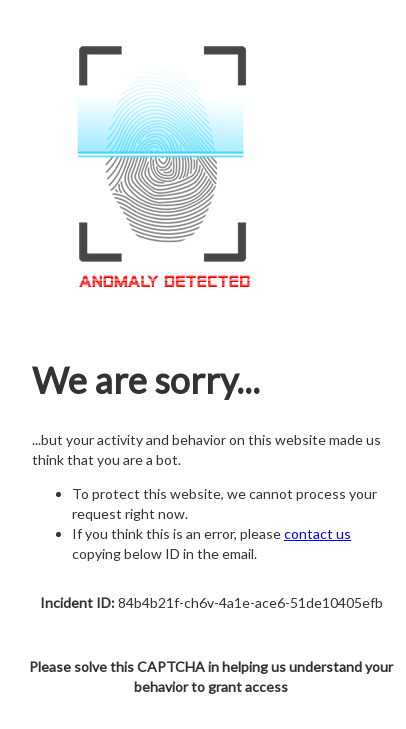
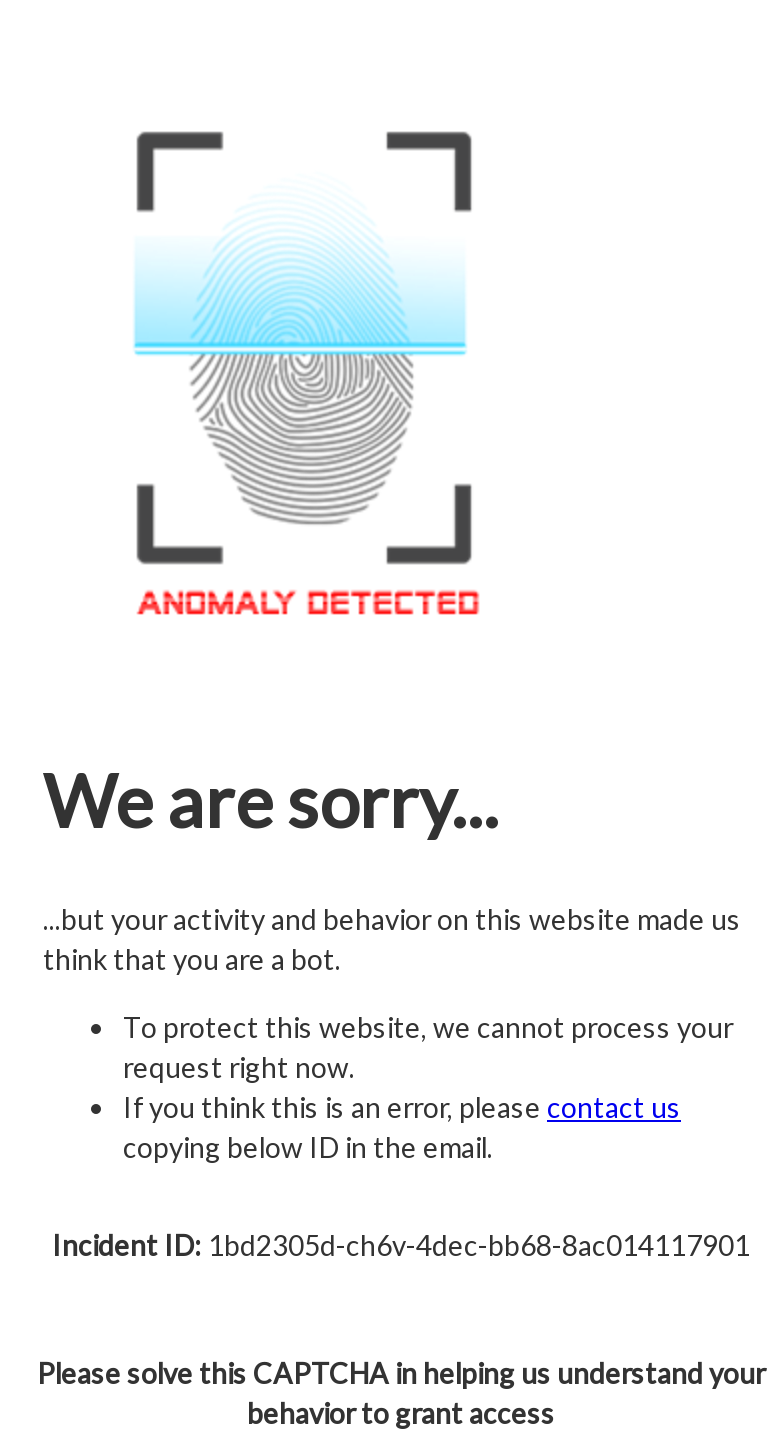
- Incident ID: 84b4b21f-ch6v-4a1e-ace6-51de10405efb
+ Incident ID: 1bd2305d-ch6v-4dec-bb68-8ac014117901
